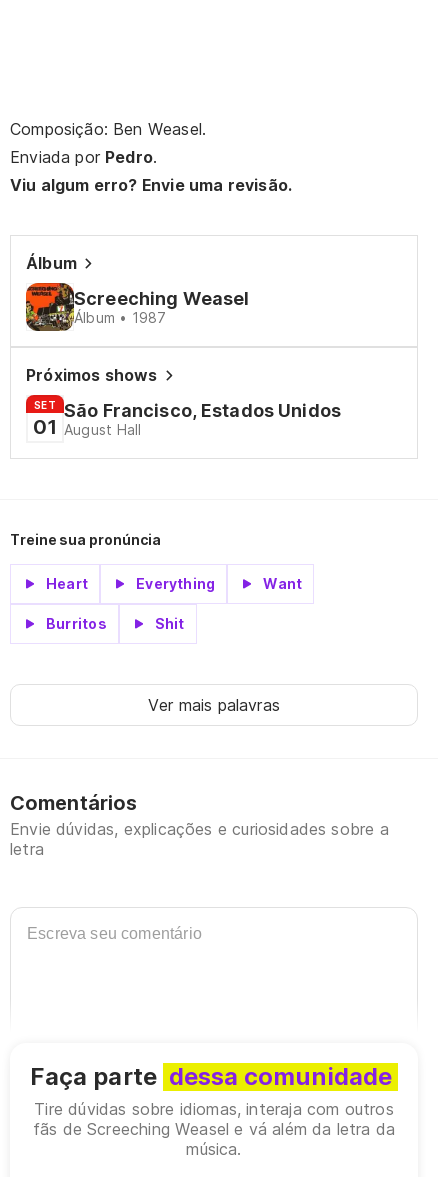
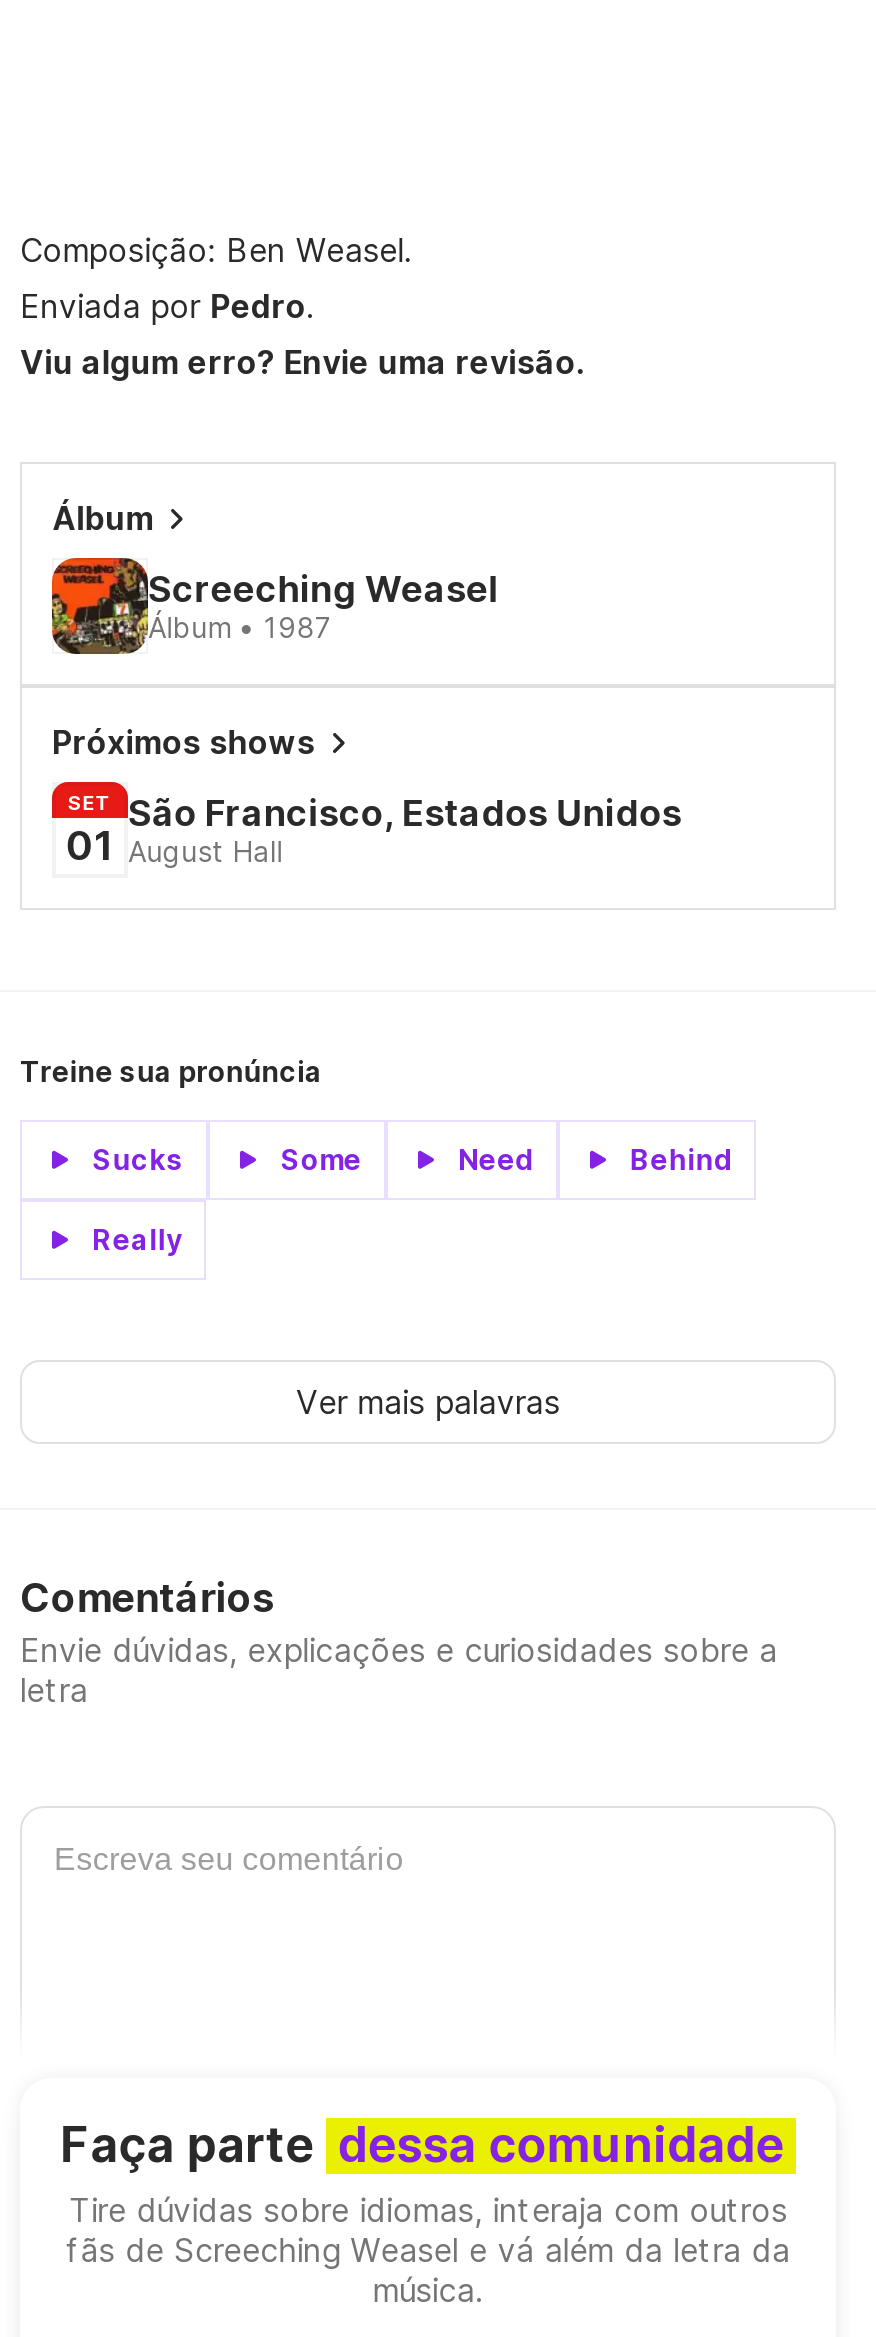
- Heart
- Everything
- Want
+ Sucks
+ Some
+ Need
+ Behind

- Burritos
- Shit
+ Really
